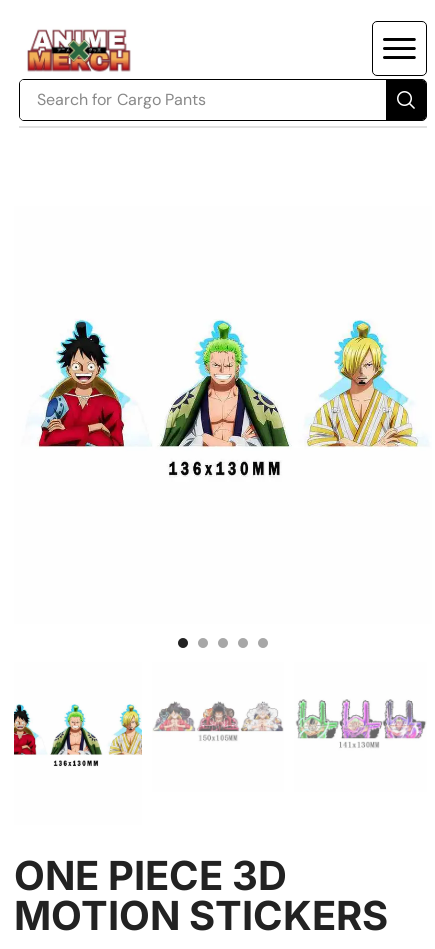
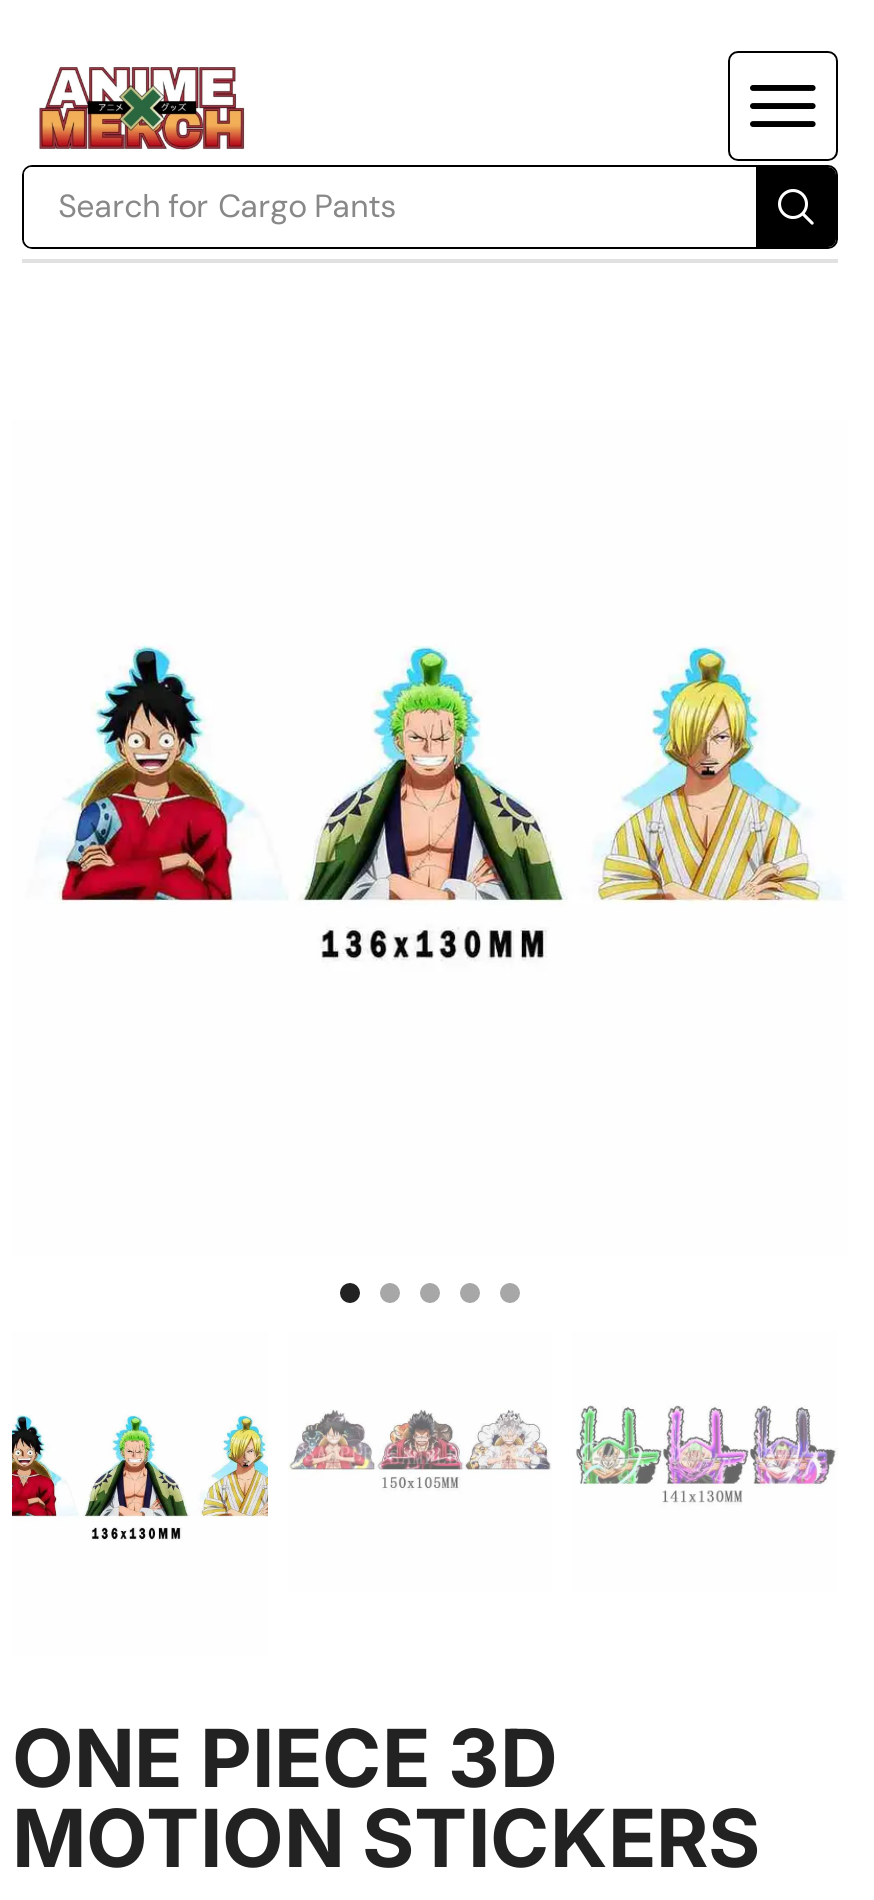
- Search for Cargo Pants
+ Search for
